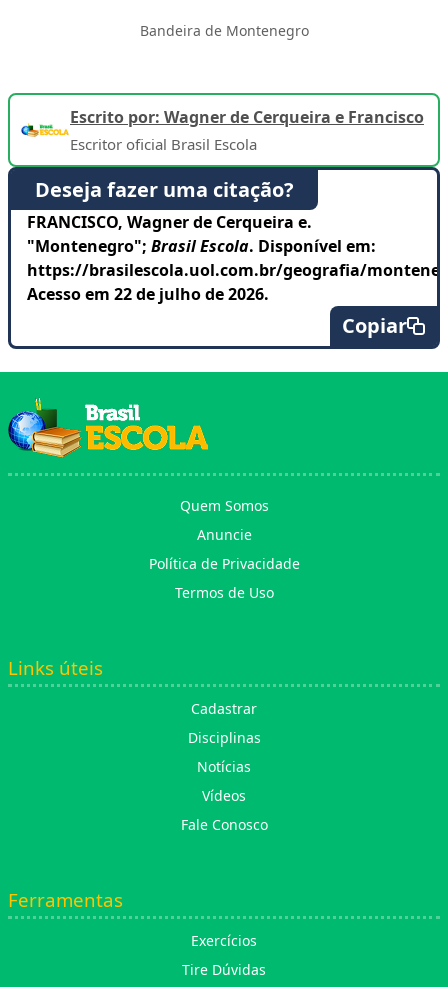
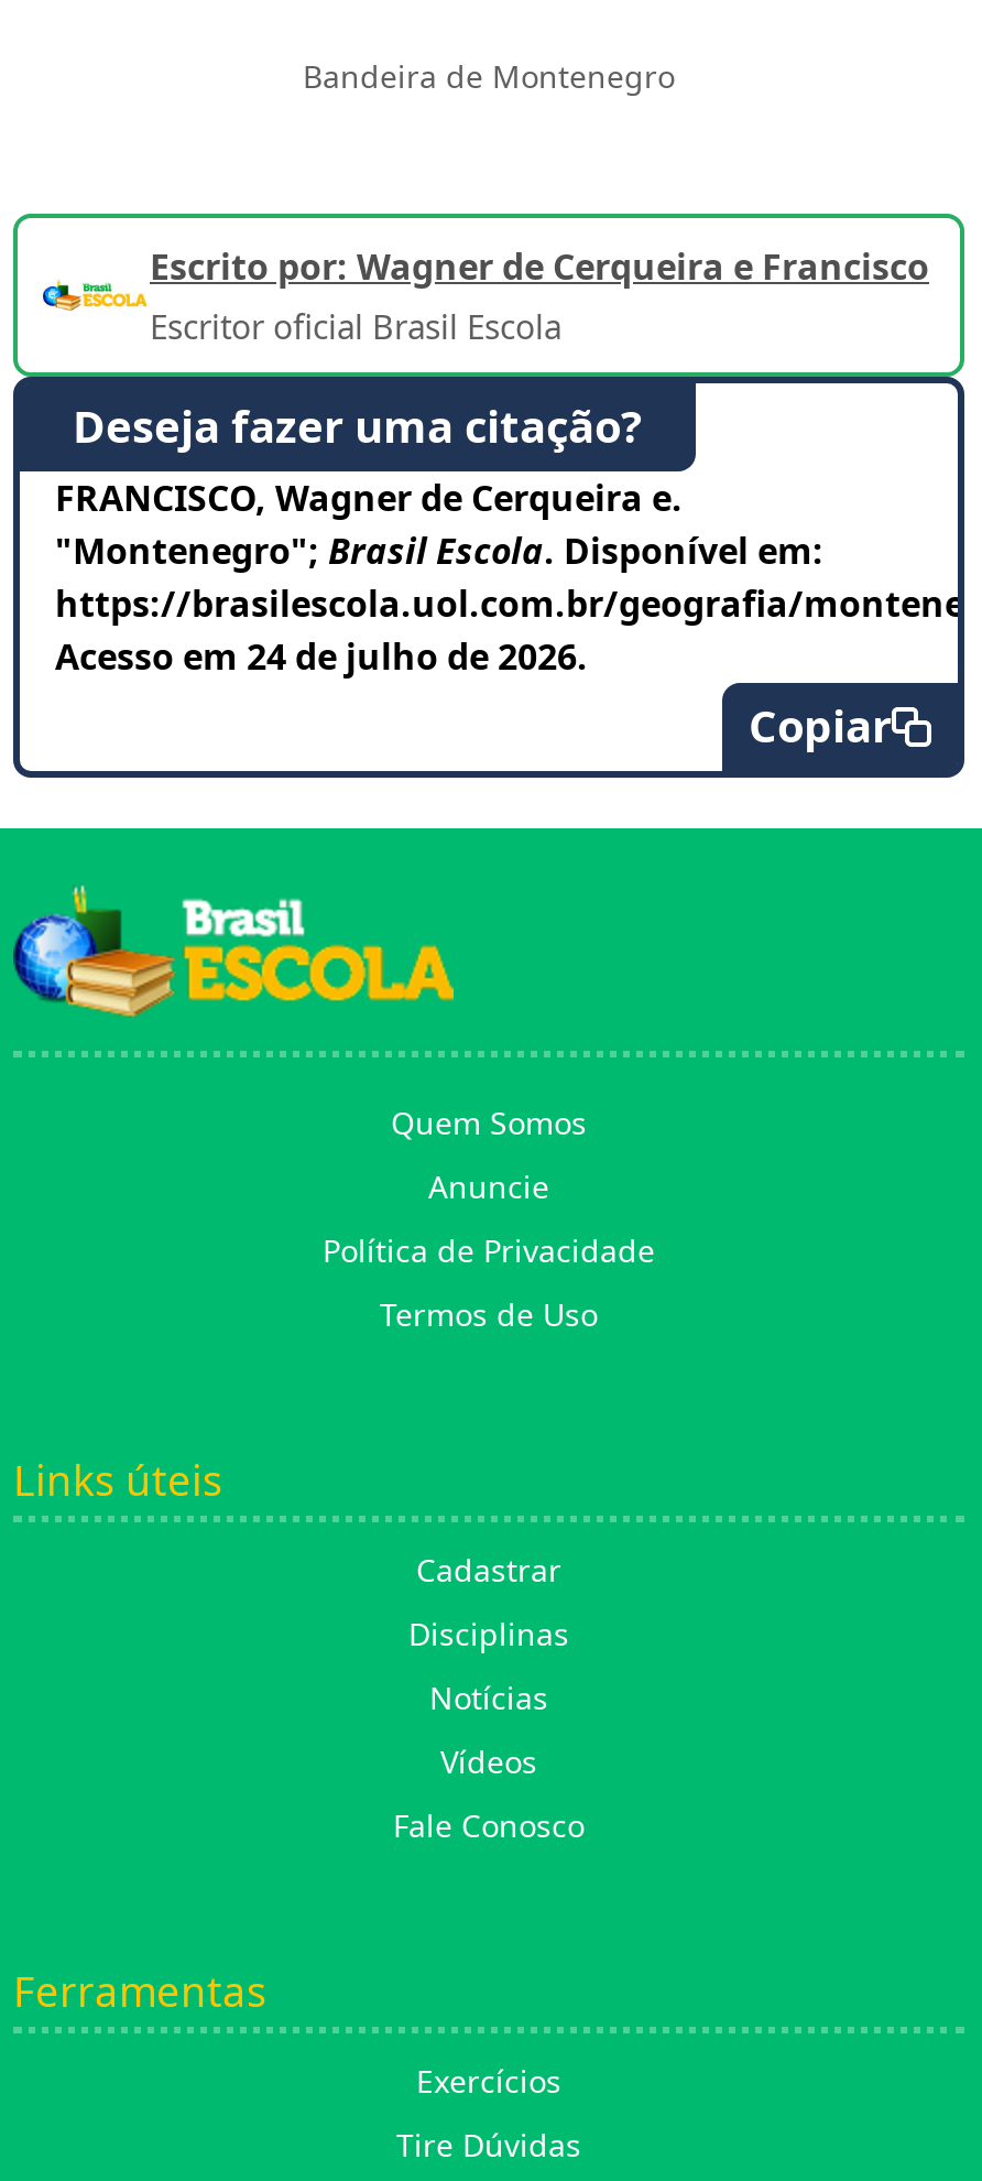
- Acesso em 22 de julho de 2026.
+ Acesso em 24 de julho de 2026.
